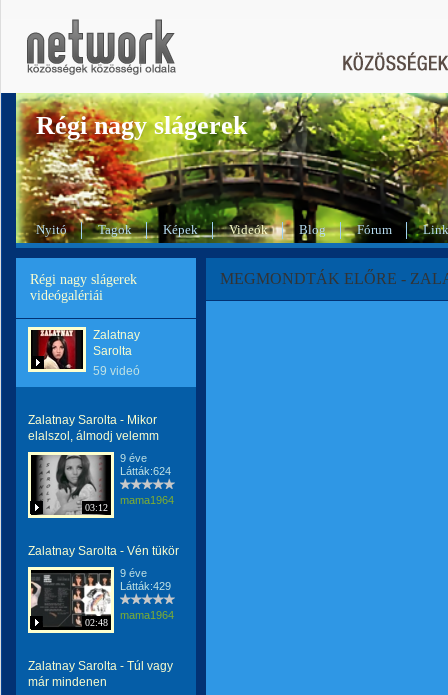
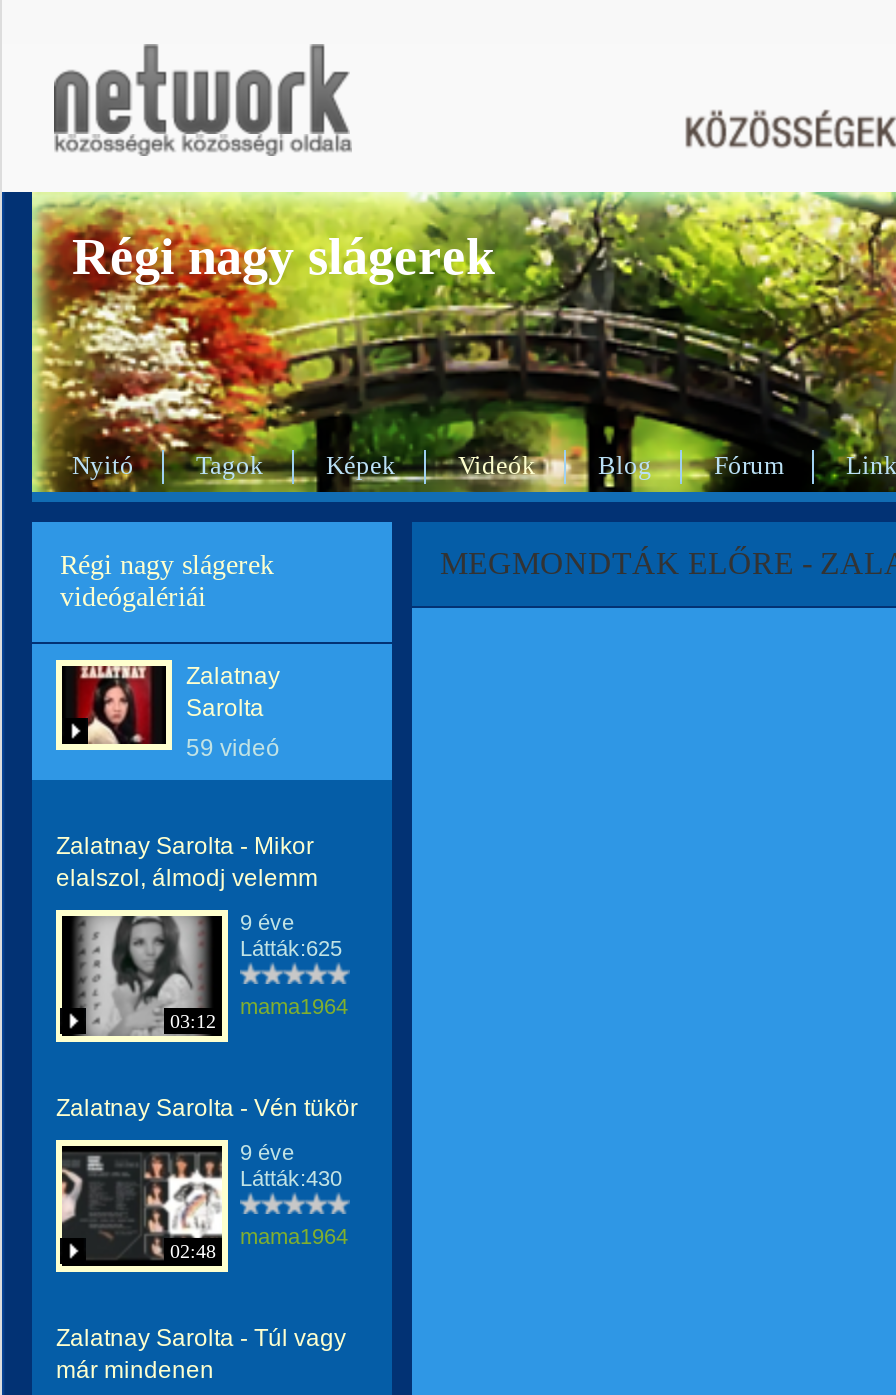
- Látták:624
+ Látták:625

- Látták:429
+ Látták:430
